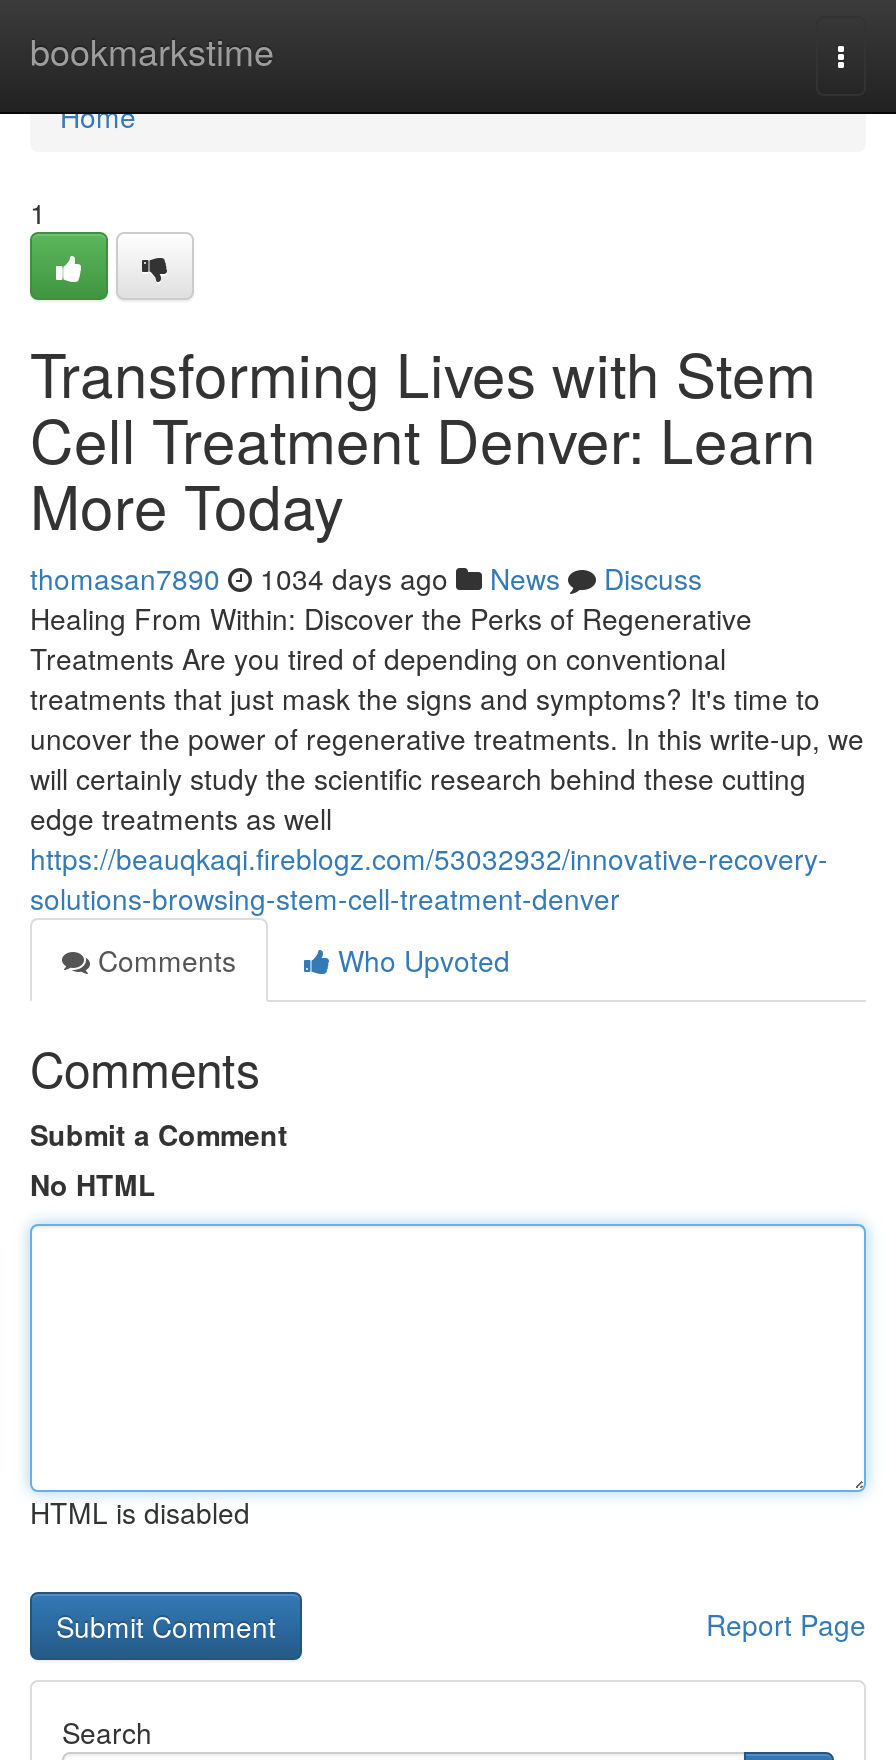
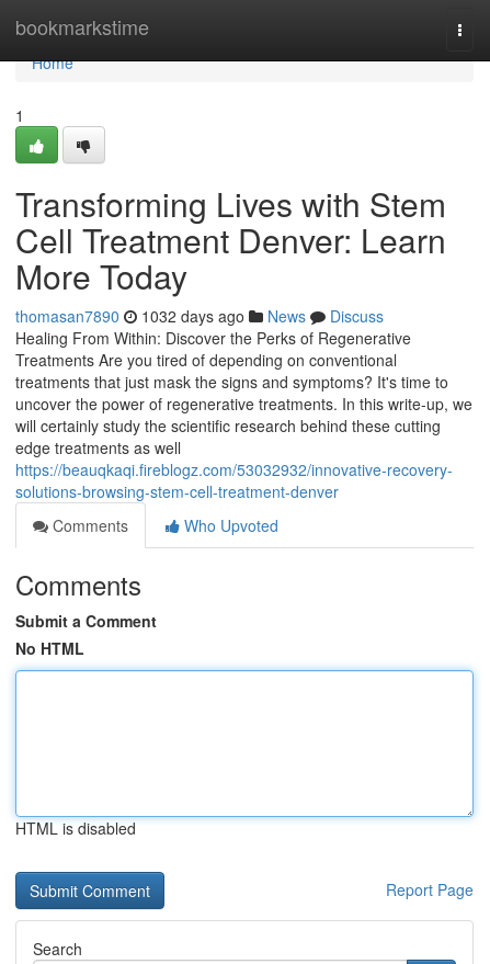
- thomasan7890 1034 days ago News Discuss
+ thomasan7890 1032 days ago News Discuss
